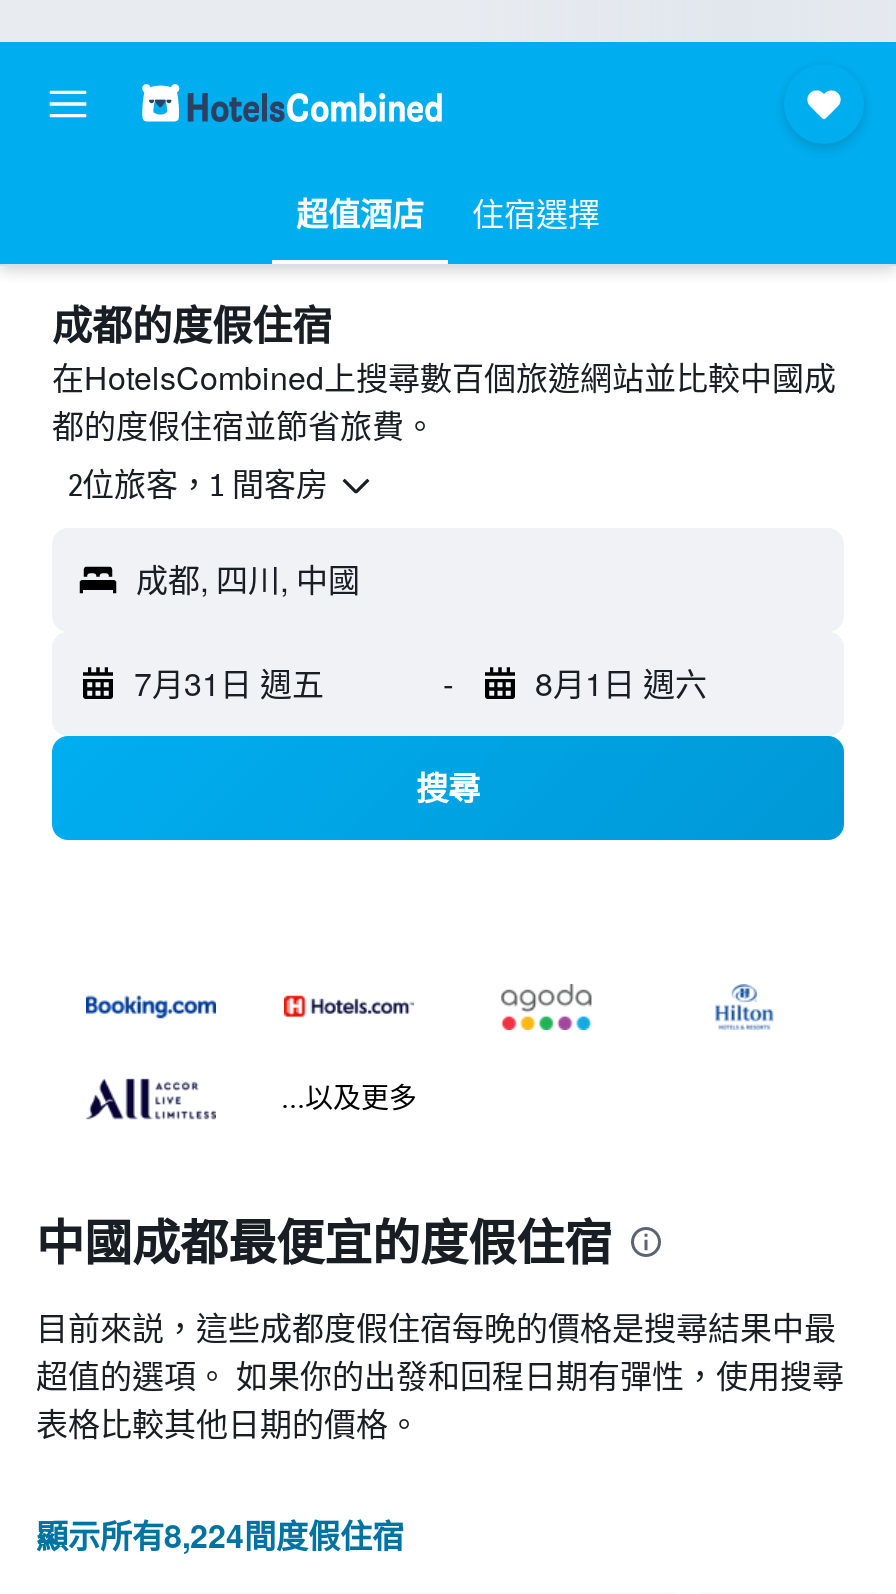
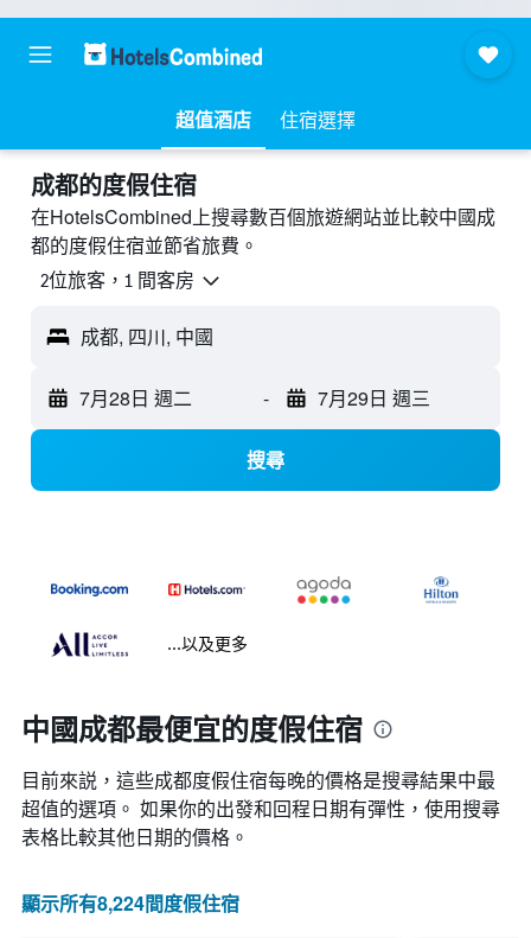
- 7月31日 週五
+ 7月28日 週二

- 8月1日 週六
+ 7月29日 週三
